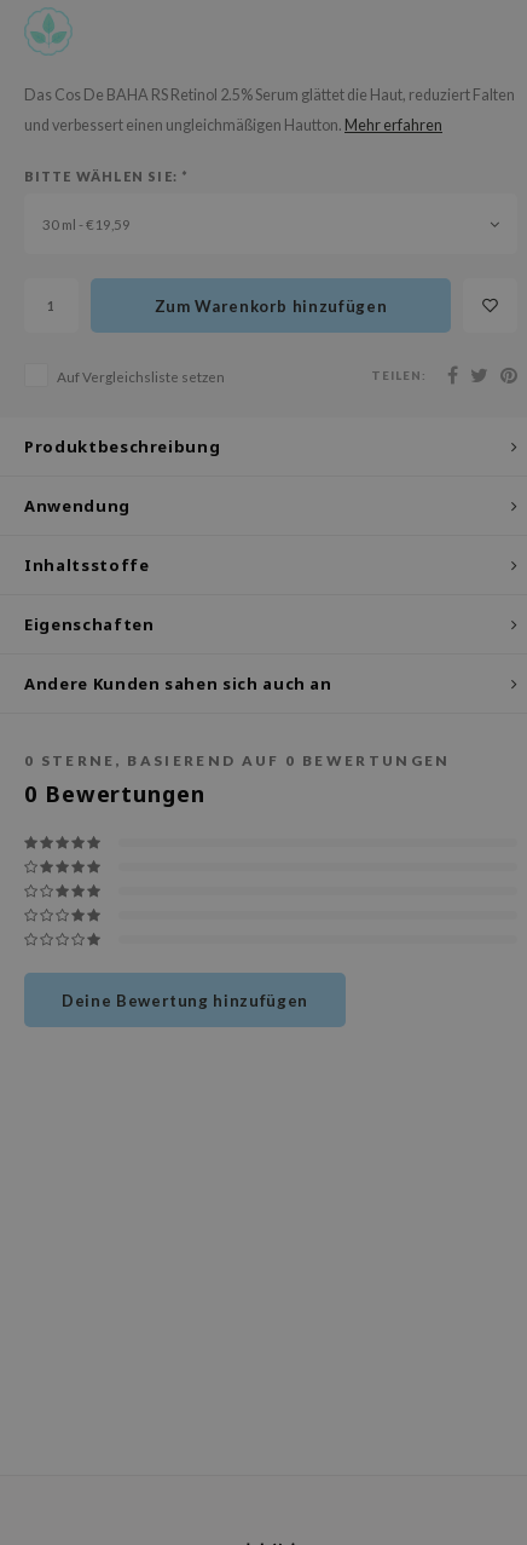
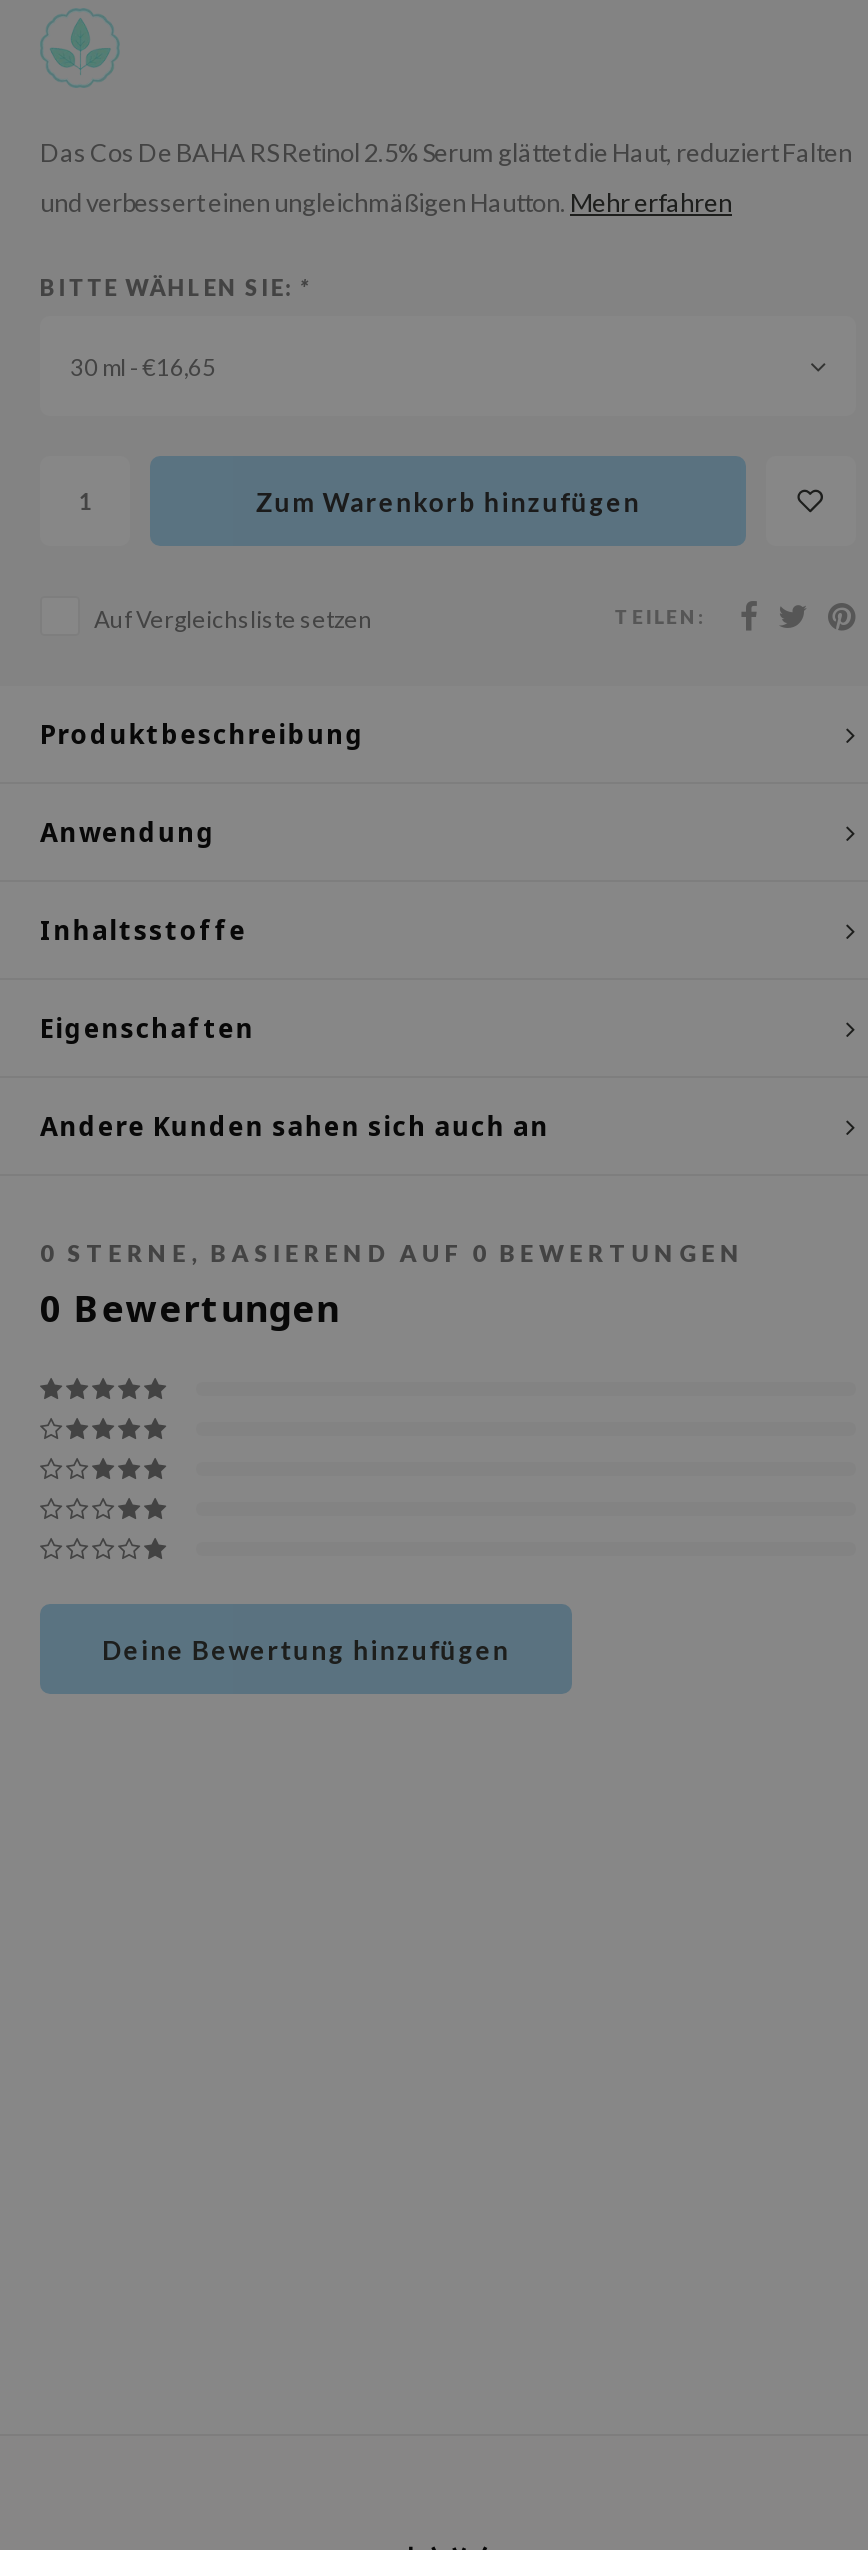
- 30 ml - €19,59
+ 30 ml - €16,65
